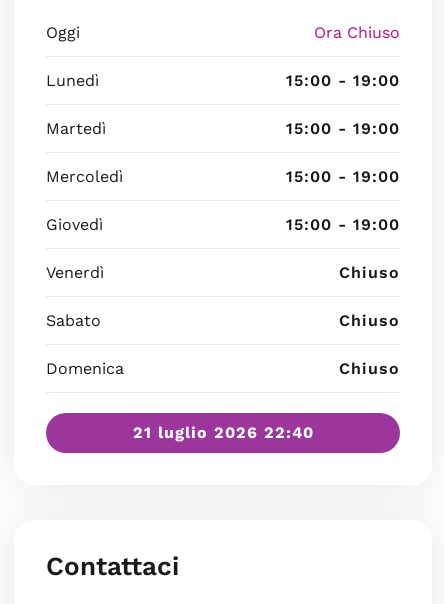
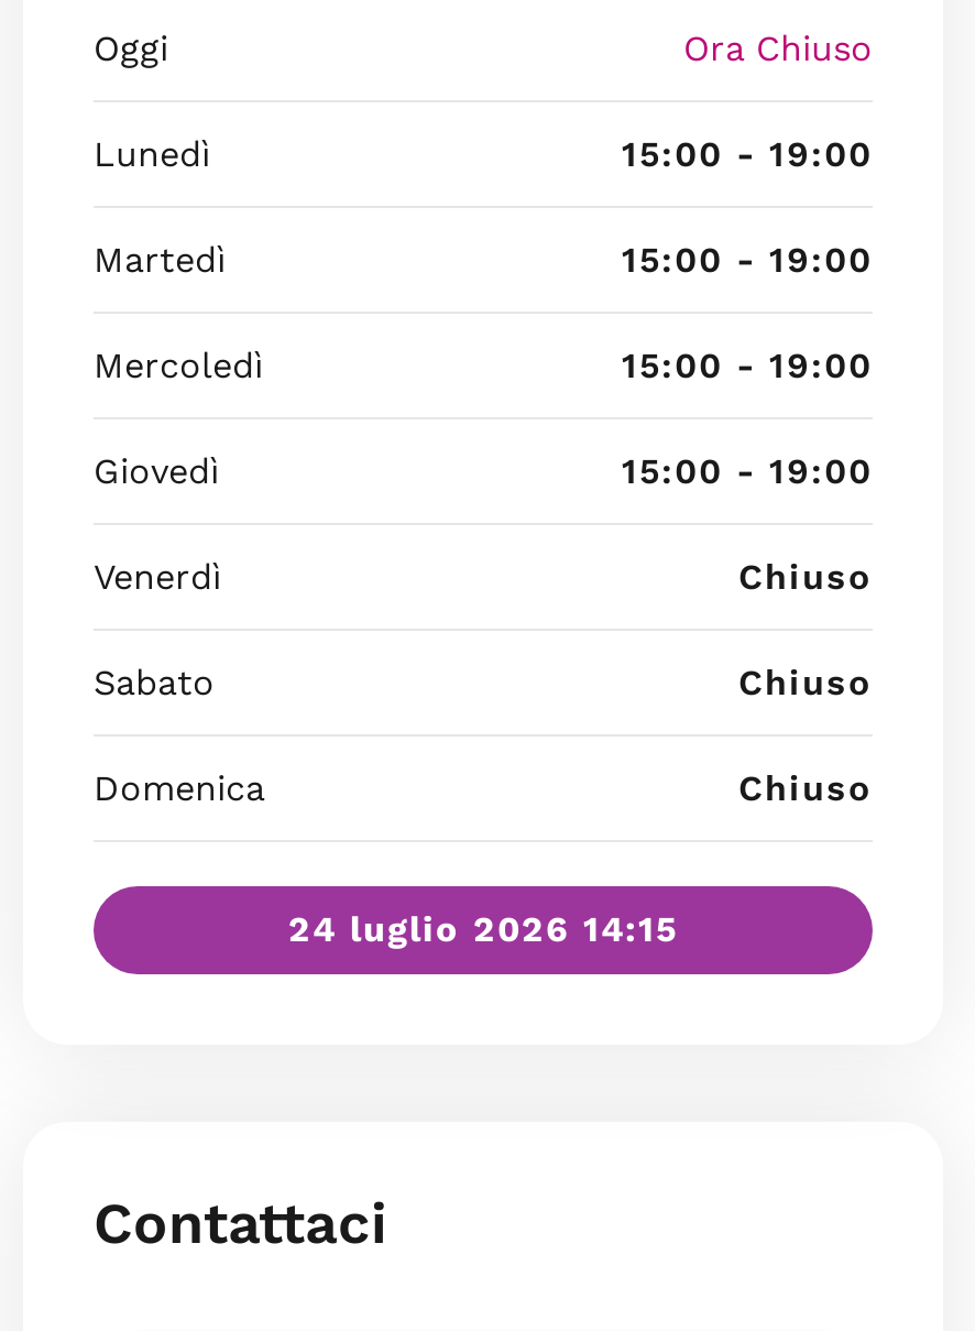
- 21 luglio 2026 22:40
+ 24 luglio 2026 14:15
